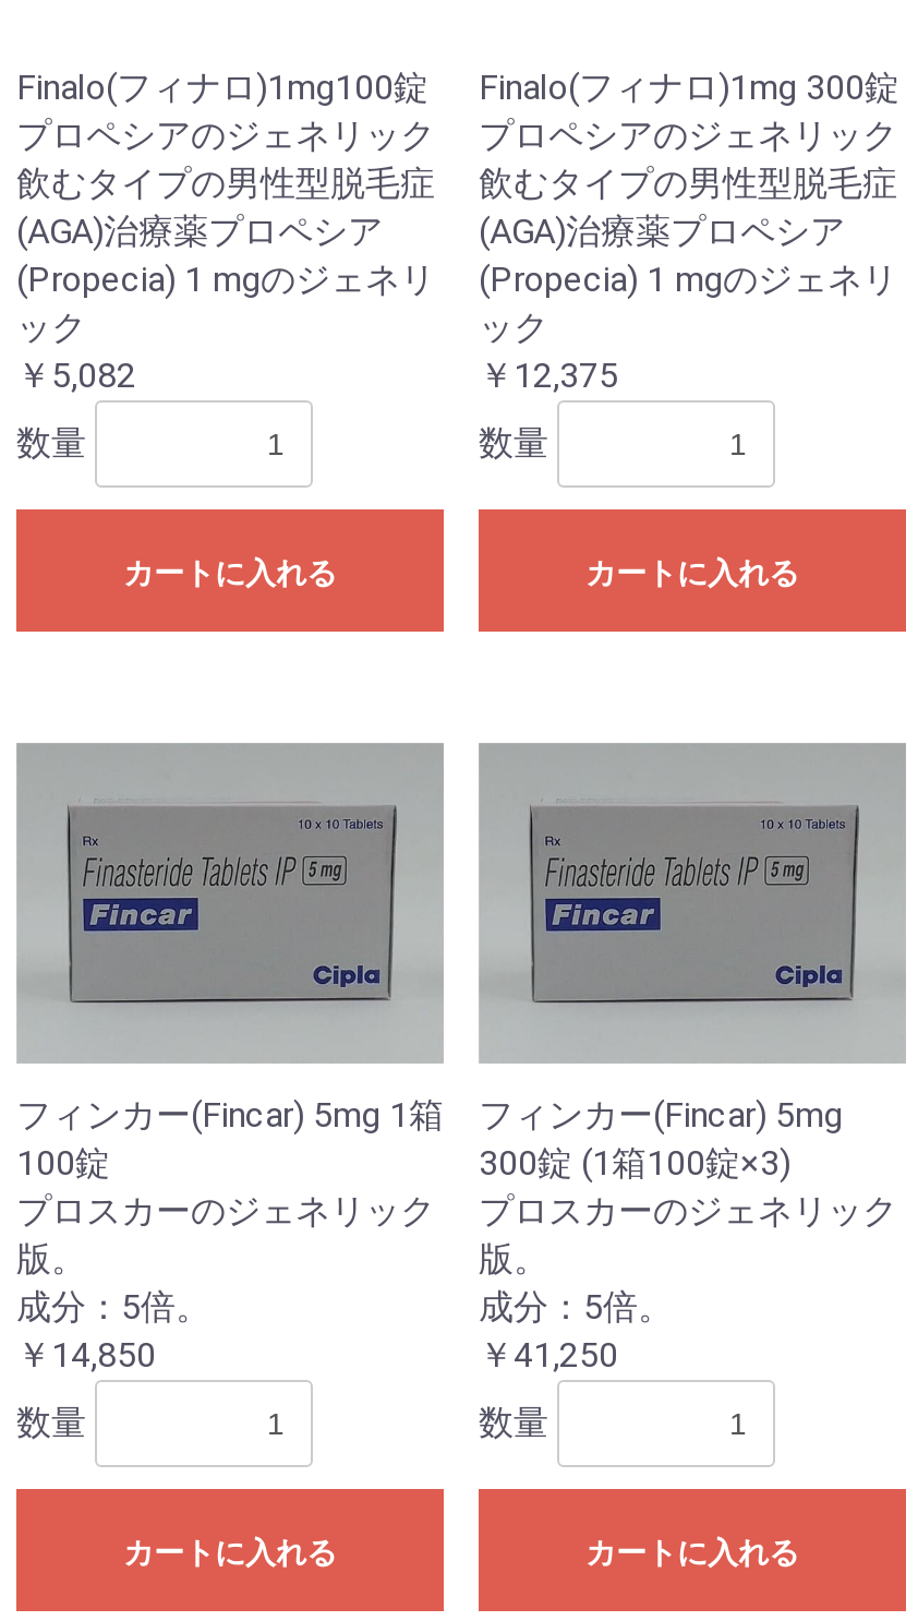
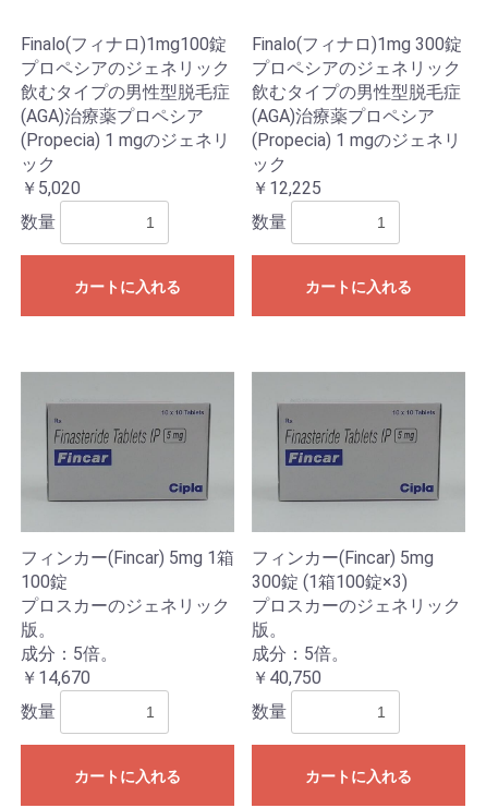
- ￥5,082
+ ￥5,020

- ￥12,375
+ ￥12,225

- ￥14,850
+ ￥14,670

- ￥41,250
+ ￥40,750
